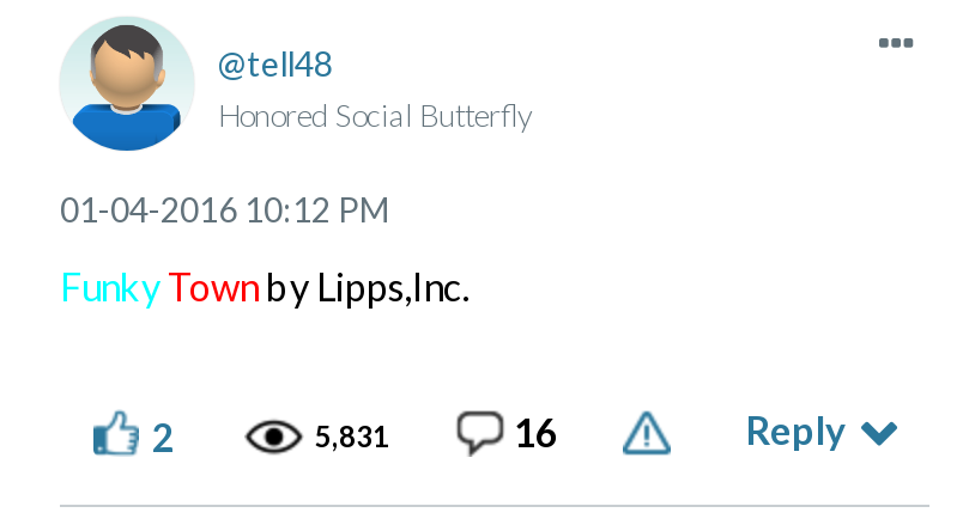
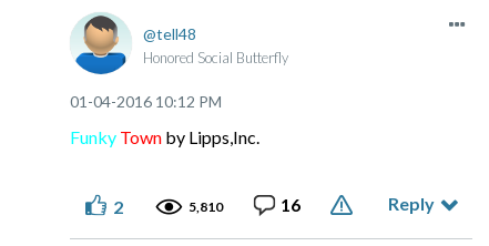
- 5,831
+ 5,810
